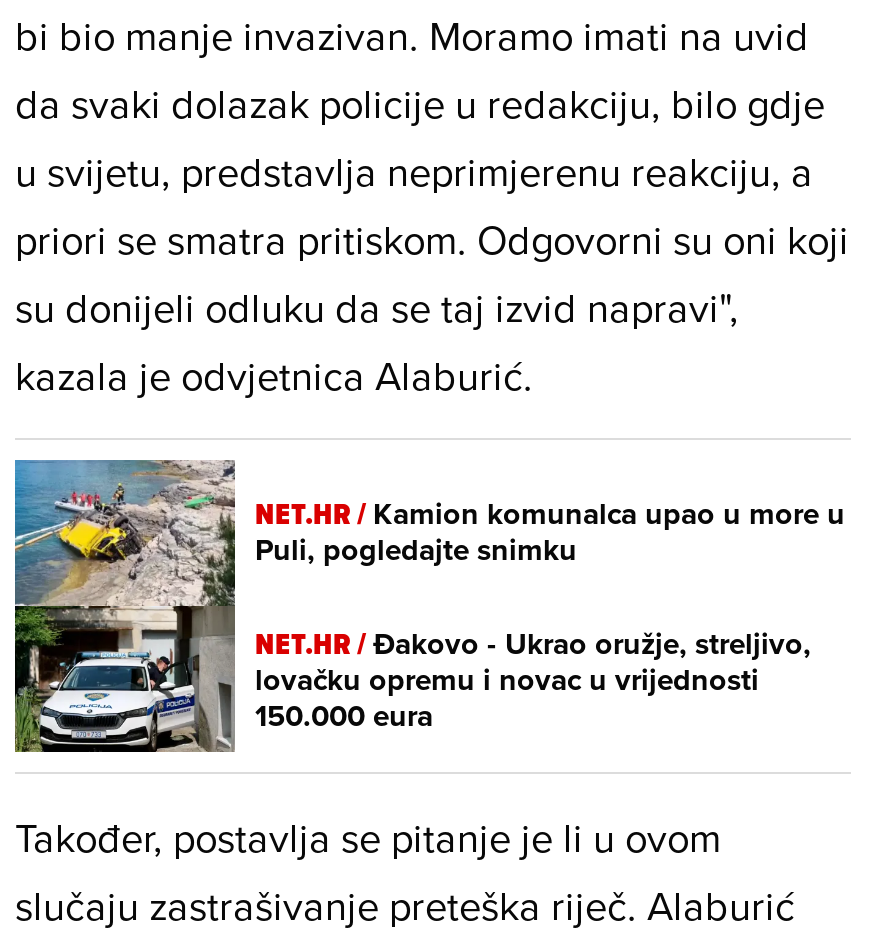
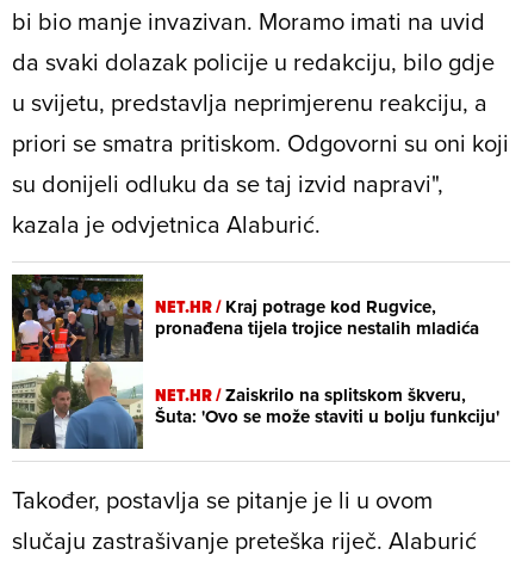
- [image]
- NET.HR / Kamion komunalca upao u more u
- Puli, pogledajte snimku
+ [image]
+ NET.HR / Kraj potrage kod Rugvice,
+ pronađena tijela trojice nestalih mladića

- NET.HR /Đakovo - Ukrao oružje, streljivo,
- lovačku opremu i novac u vrijednosti
- 150.000 eura
+ NET.HR / Zaiskrilo na splitskom škveru,
+ Šuta: 'Ovo se može staviti u bolju funkciju'
